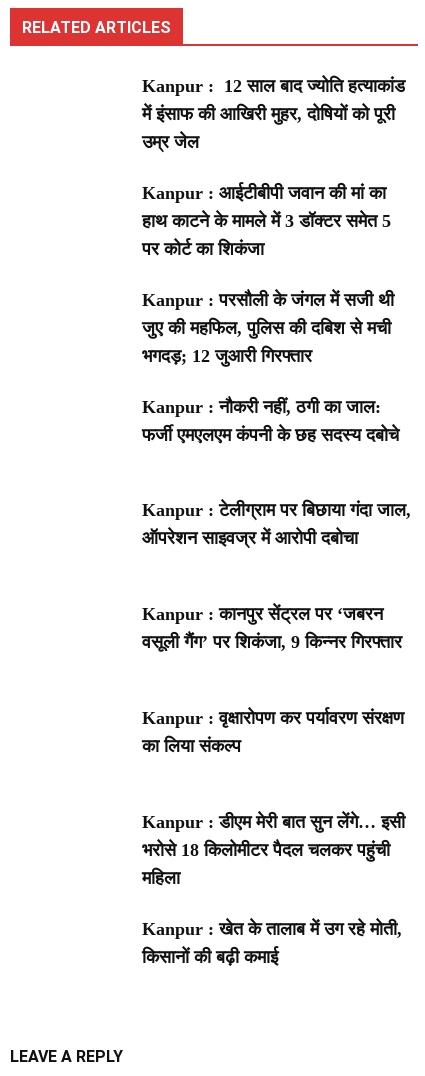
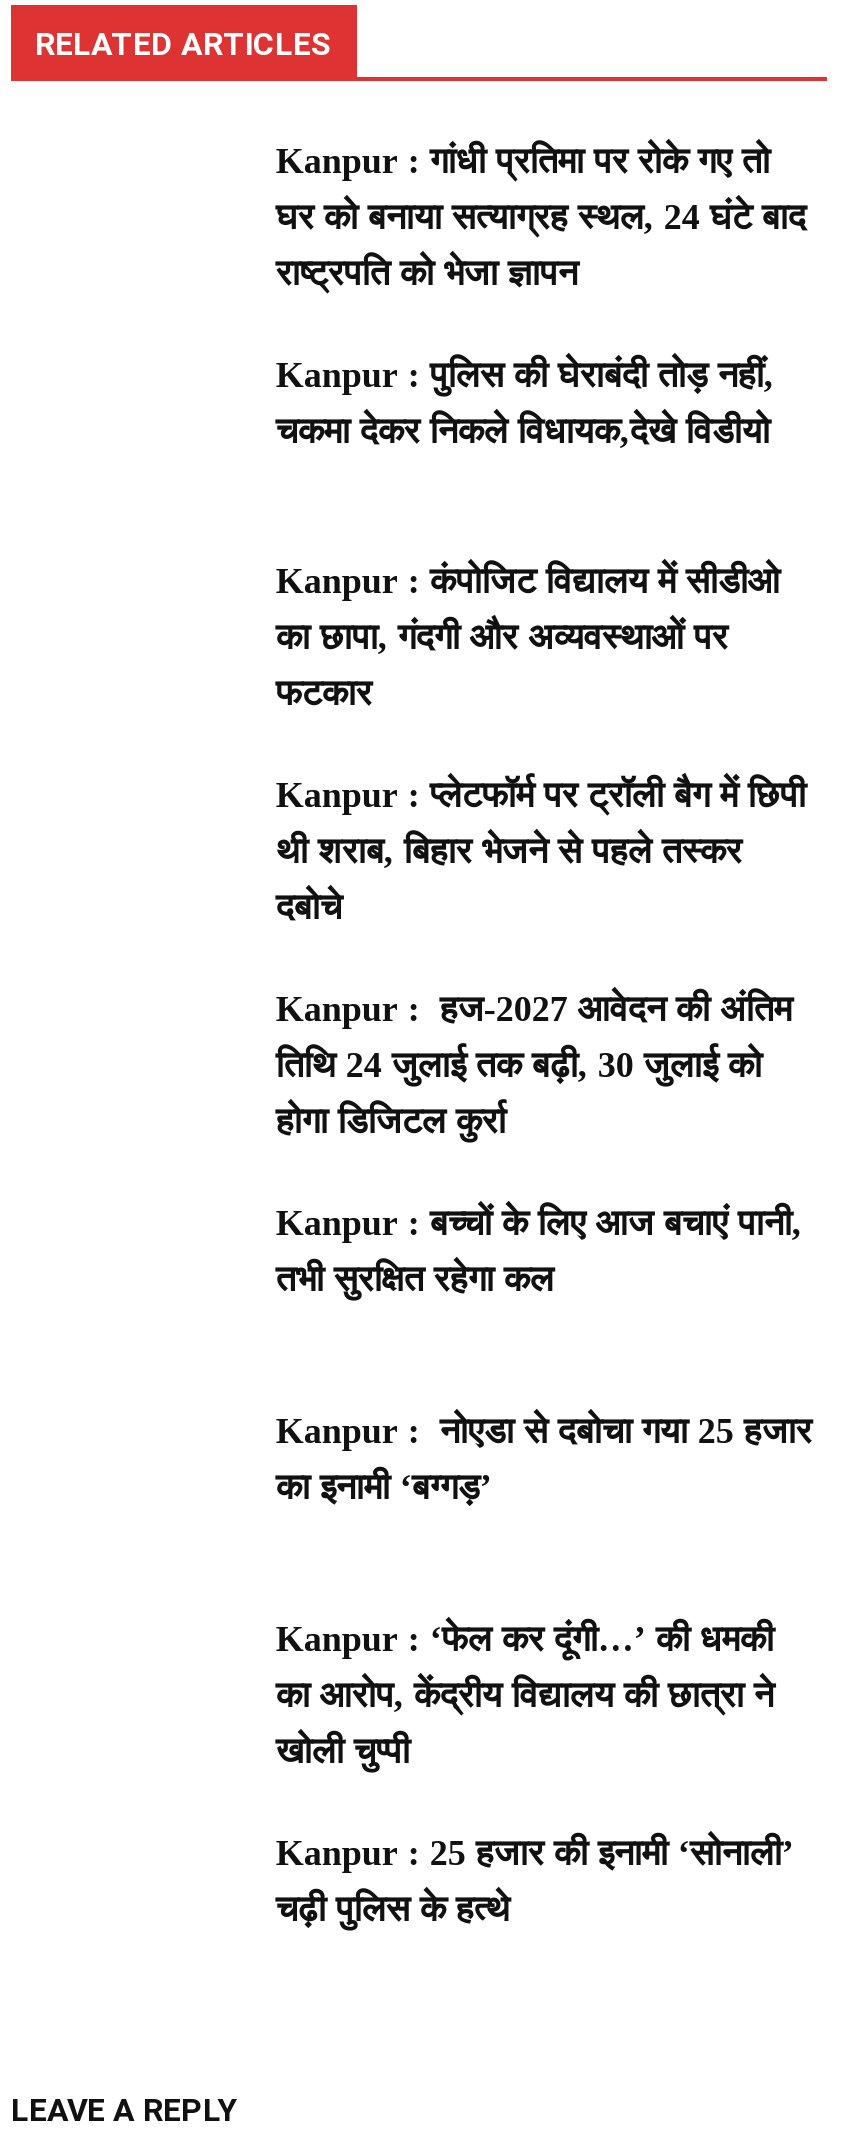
- Kanpur : 12 साल बाद ज्योति हत्याकांड
- में इंसाफ की आखिरी मुहर, दोषियों को पूरी
- उम्र जेल
+ Kanpur : गांधी प्रतिमा पर रोके गए तो
+ घर को बनाया सत्याग्रह स्थल, 24 घंटे बाद
+ राष्ट्रपति को भेजा ज्ञापन

- Kanpur : आईटीबीपी जवान की मां का
- हाथ काटने के मामले में 3 डॉक्टर समेत 5
- पर कोर्ट का शिकंजा
+ Kanpur : पुलिस की घेराबंदी तोड़ नहीं,
+ चकमा देकर निकले विधायक,देखे विडीयो

- Kanpur : परसौली के जंगल में सजी थी
- जुए की महफिल, पुलिस की दबिश से मची
- भगदड़; 12 जुआरी गिरफ्तार
+ Kanpur : कंपोजिट विद्यालय में सीडीओ
+ का छापा, गंदगी और अव्यवस्थाओं पर
+ फटकार

- Kanpur : नौकरी नहीं, ठगी का जाल:
- फर्जी एमएलएम कंपनी के छह सदस्य दबोचे
+ Kanpur : प्लेटफॉर्म पर ट्रॉली बैग में छिपी
+ थी शराब, बिहार भेजने से पहले तस्कर
+ दबोचे

- Kanpur : टेलीग्राम पर बिछाया गंदा जाल,
- ऑपरेशन साइवज्र में आरोपी दबोचा
+ Kanpur : हज-2027 आवेदन की अंतिम
+ तिथि 24 जुलाई तक बढ़ी, 30 जुलाई को
+ होगा डिजिटल कुर्रा

- Kanpur : कानपुर सेंट्रल पर ‘जबरन
- वसूली गैंग’ पर शिकंजा, 9 किन्नर गिरफ्तार
+ Kanpur : बच्चों के लिए आज बचाएं पानी,
+ तभी सुरक्षित रहेगा कल

- Kanpur : वृक्षारोपण कर पर्यावरण संरक्षण
- का लिया संकल्प
+ Kanpur : नोएडा से दबोचा गया 25 हजार
+ का इनामी ‘बग्गड़’

- Kanpur : डीएम मेरी बात सुन लेंगे… इसी
- भरोसे 18 किलोमीटर पैदल चलकर पहुंची
- महिला
+ Kanpur : ‘फेल कर दूंगी…’ की धमकी
+ का आरोप, केंद्रीय विद्यालय की छात्रा ने
+ खोली चुप्पी

- Kanpur : खेत के तालाब में उग रहे मोती,
- किसानों की बढ़ी कमाई
+ Kanpur : 25 हजार की इनामी ‘सोनाली’
+ चढ़ी पुलिस के हत्थे
